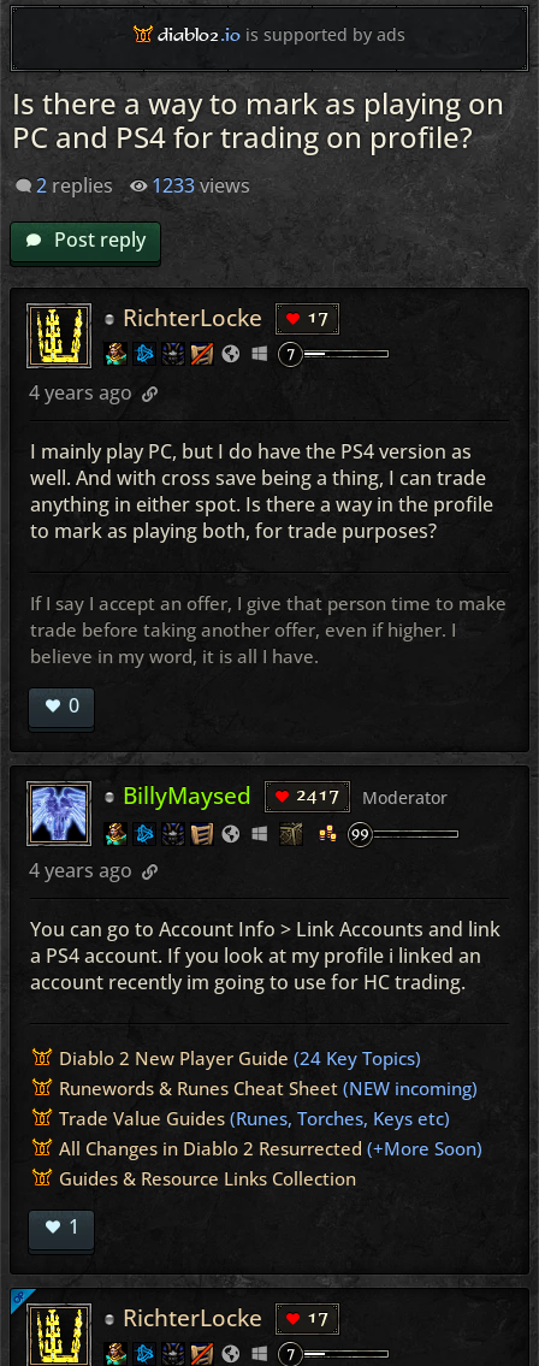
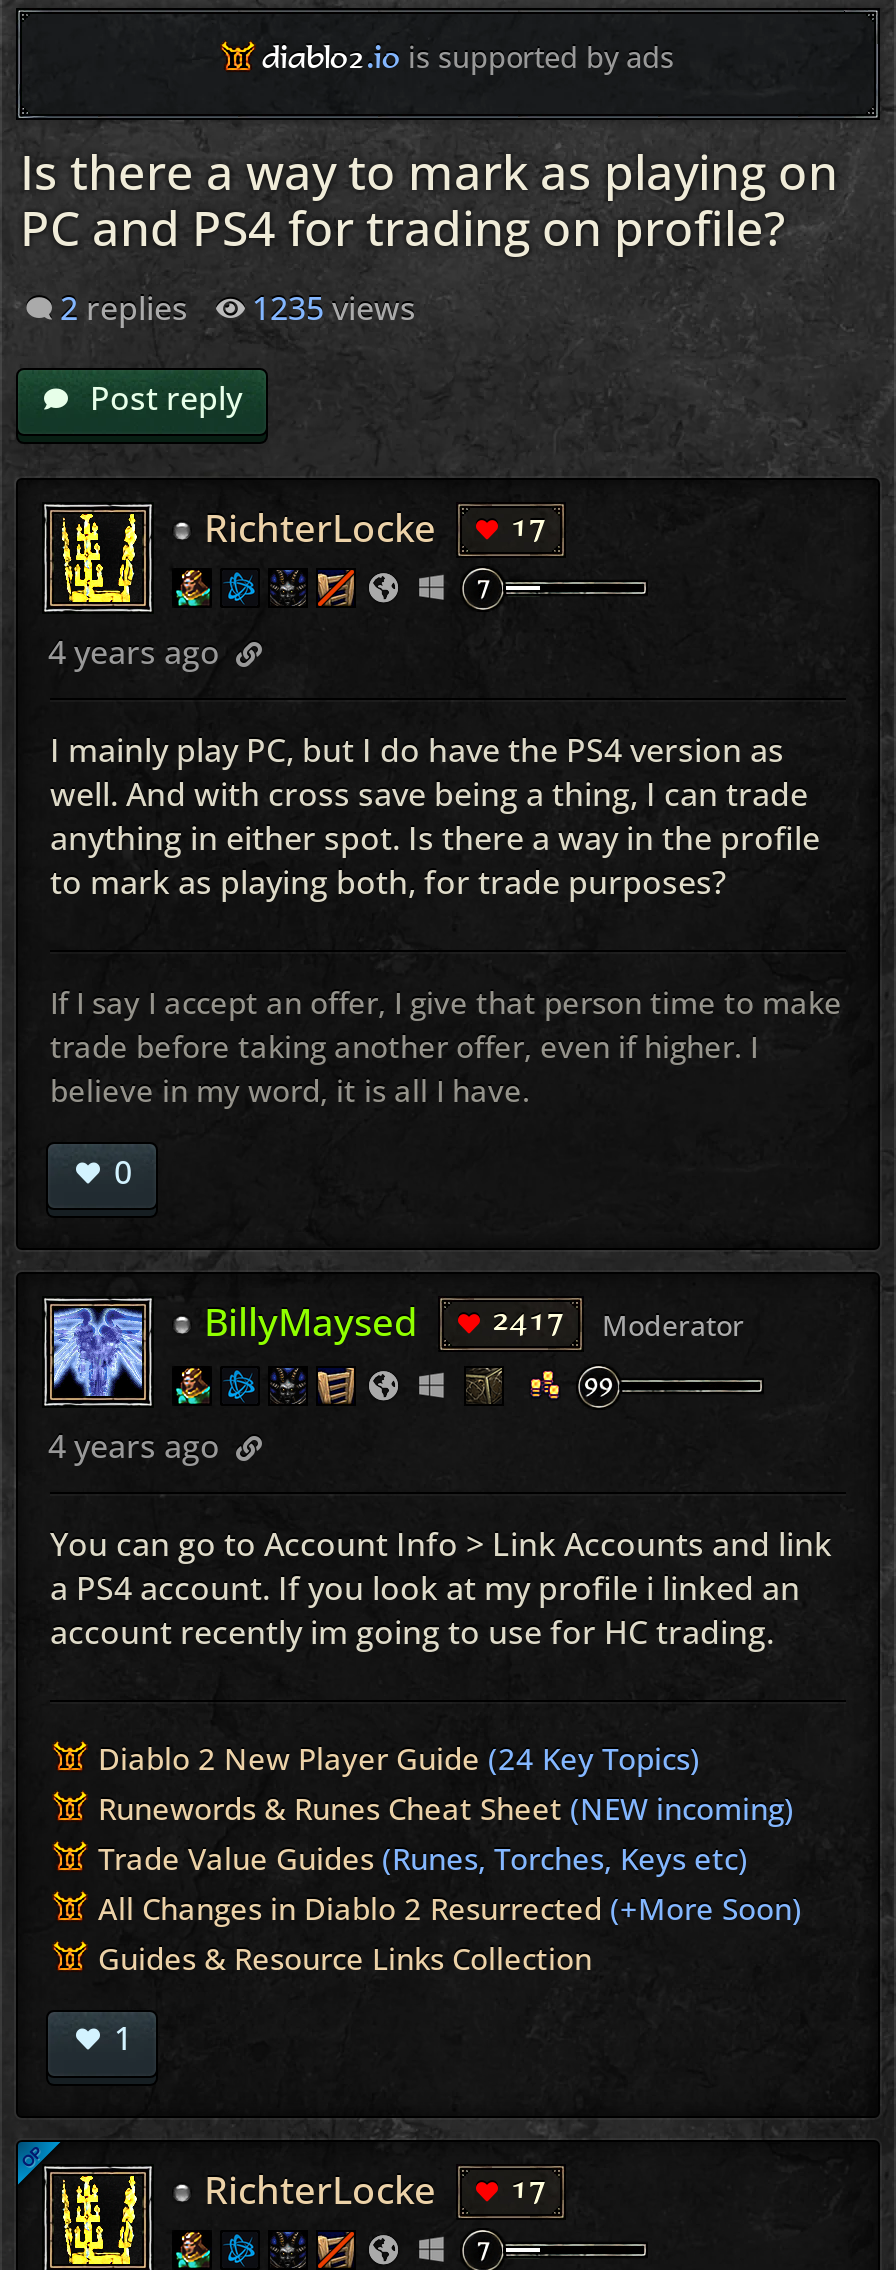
- 2 replies 1233 views
+ 2 replies 1235 views
